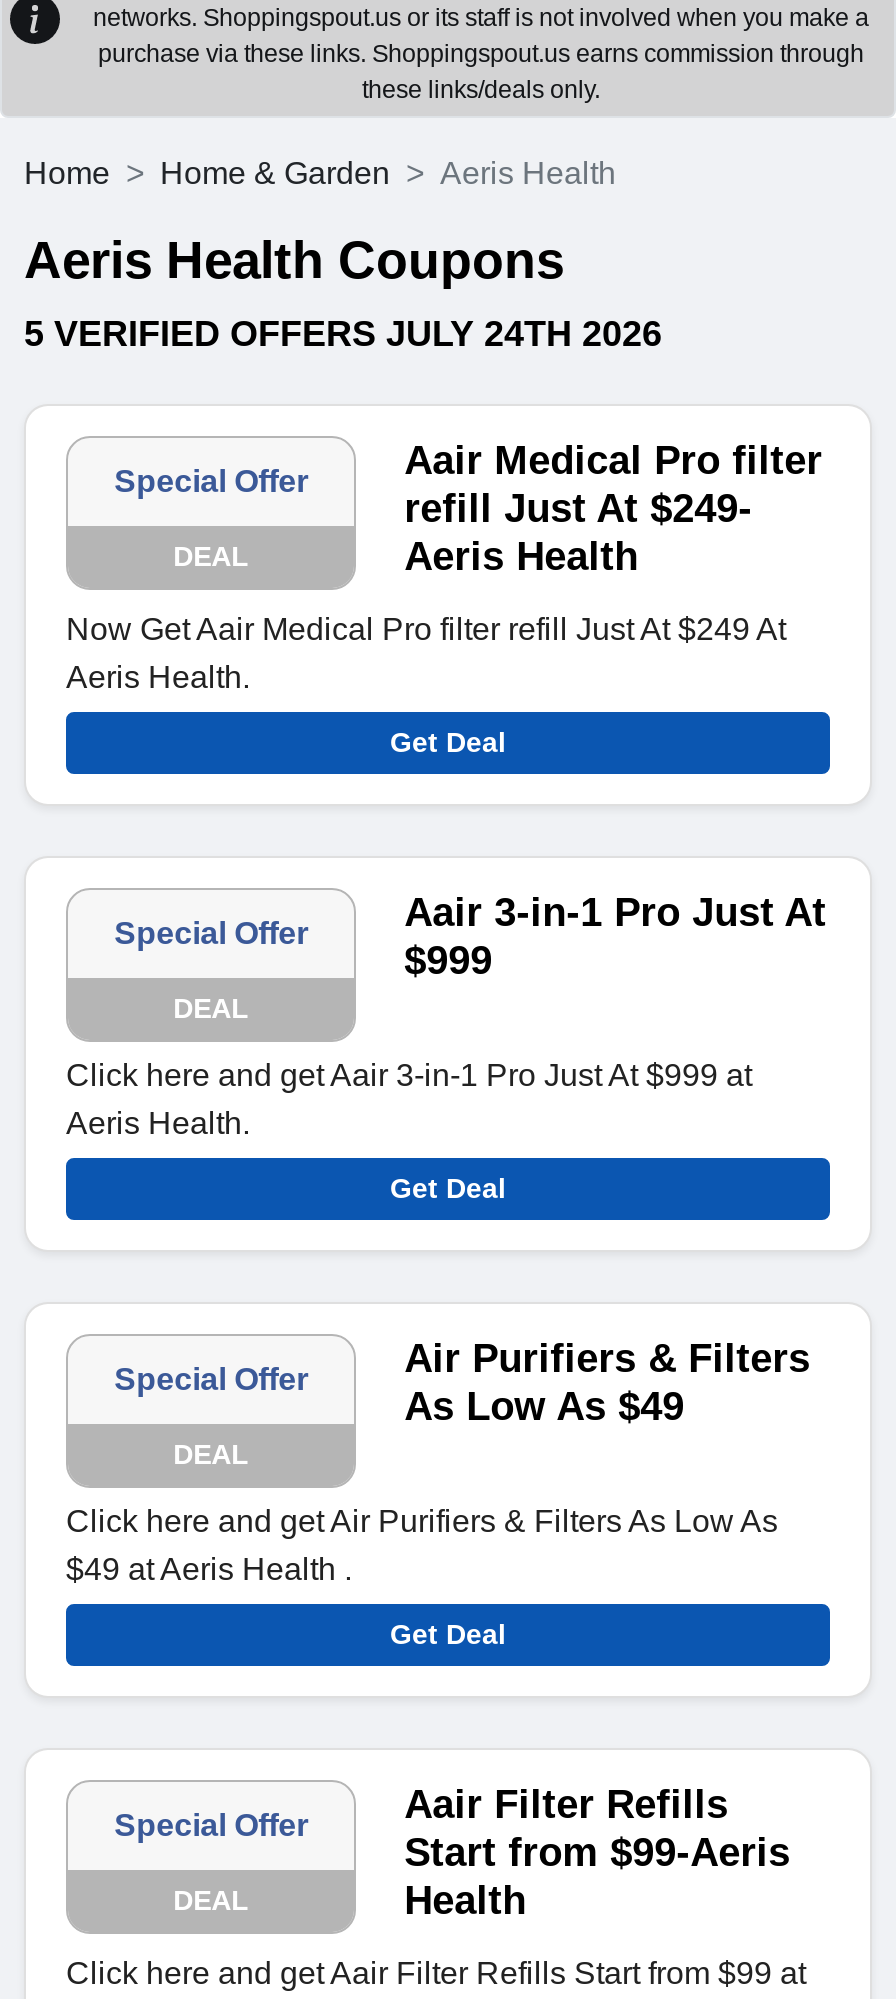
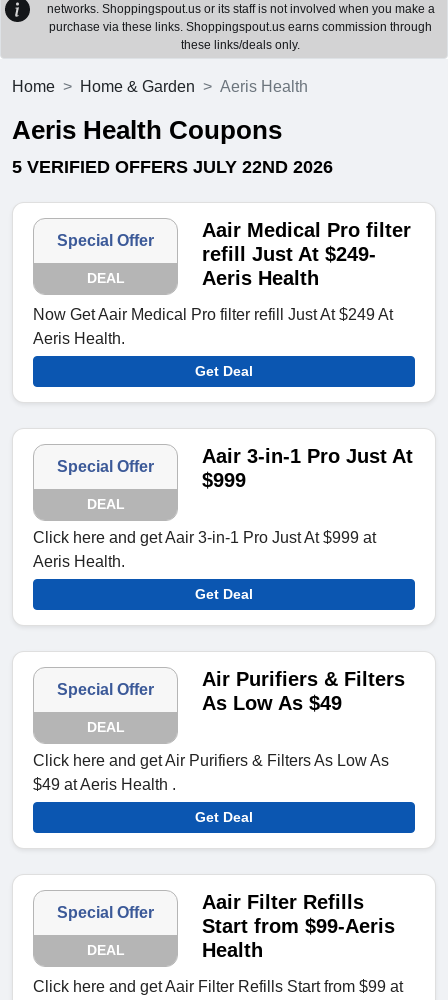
- 5 VERIFIED OFFERS JULY 24TH 2026
+ 5 VERIFIED OFFERS JULY 22ND 2026
